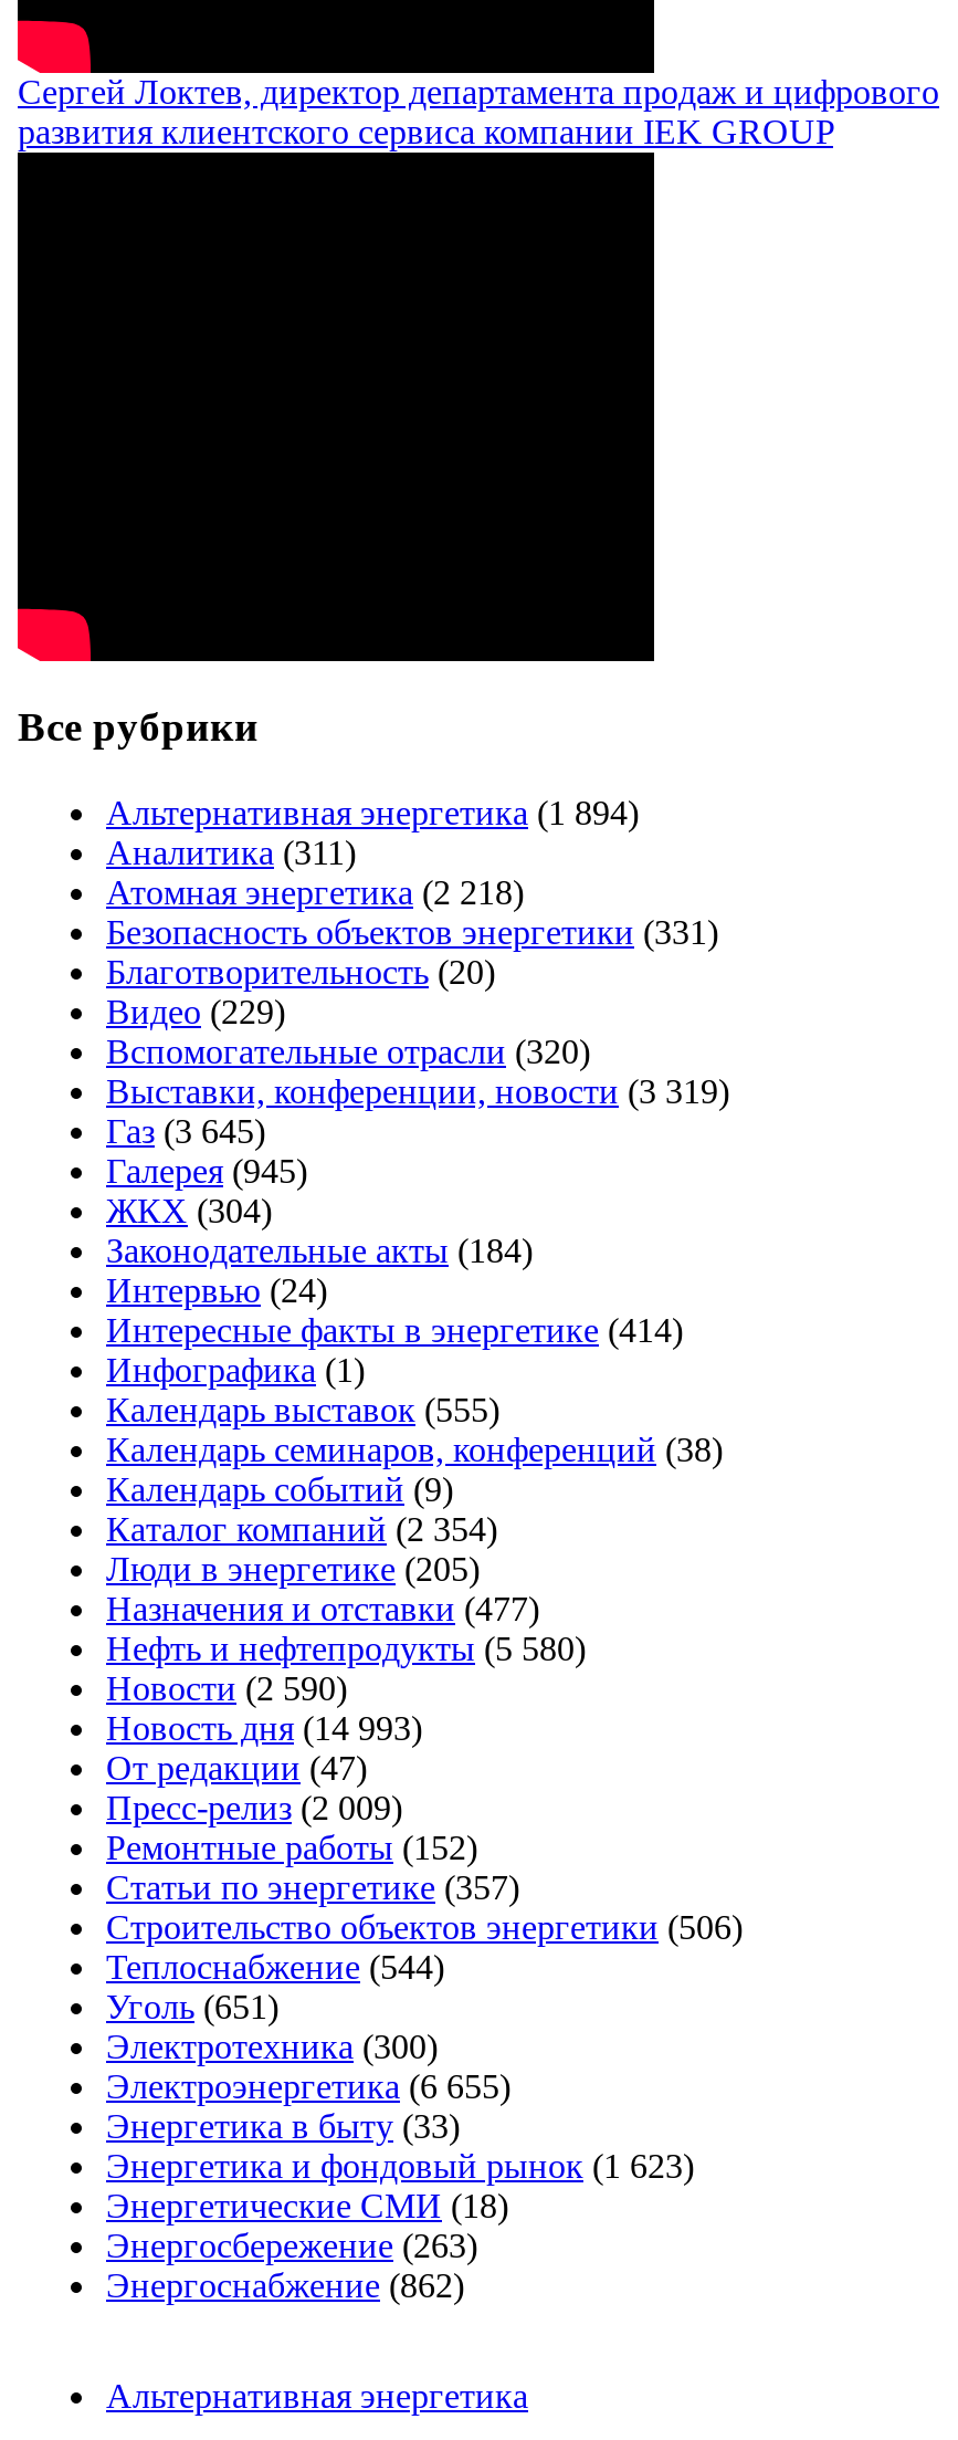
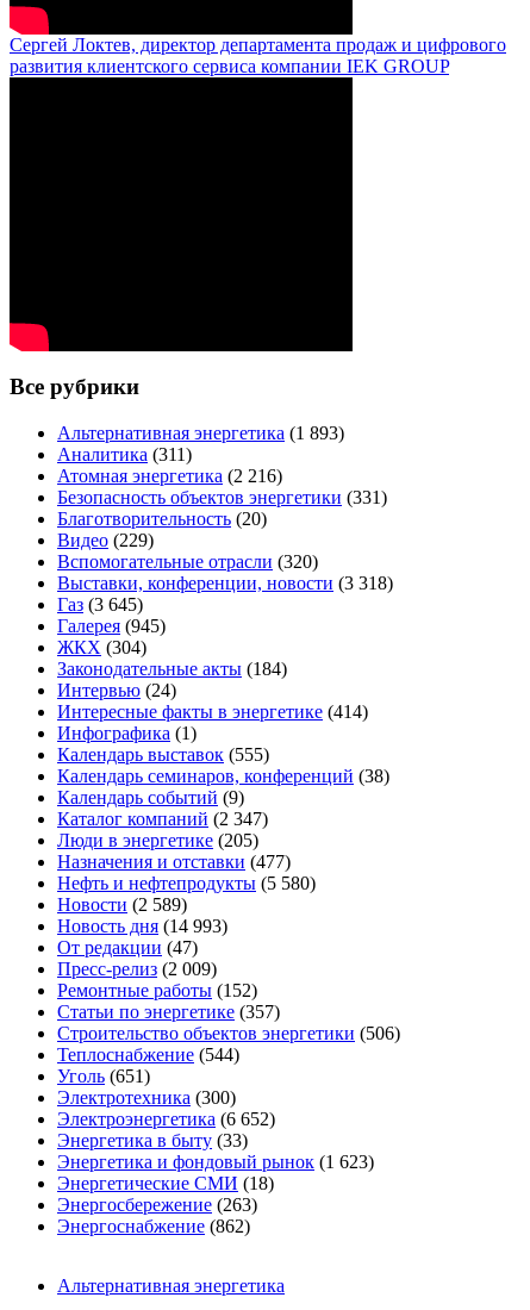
- Альтернативная энергетика (1 894)
+ Альтернативная энергетика (1 893)

- Атомная энергетика (2 218)
+ Атомная энергетика (2 216)

- Выставки, конференции, новости (3 319)
+ Выставки, конференции, новости (3 318)

- Каталог компаний (2 354)
+ Каталог компаний (2 347)

- Новости (2 590)
+ Новости (2 589)

- Электроэнергетика (6 655)
+ Электроэнергетика (6 652)
